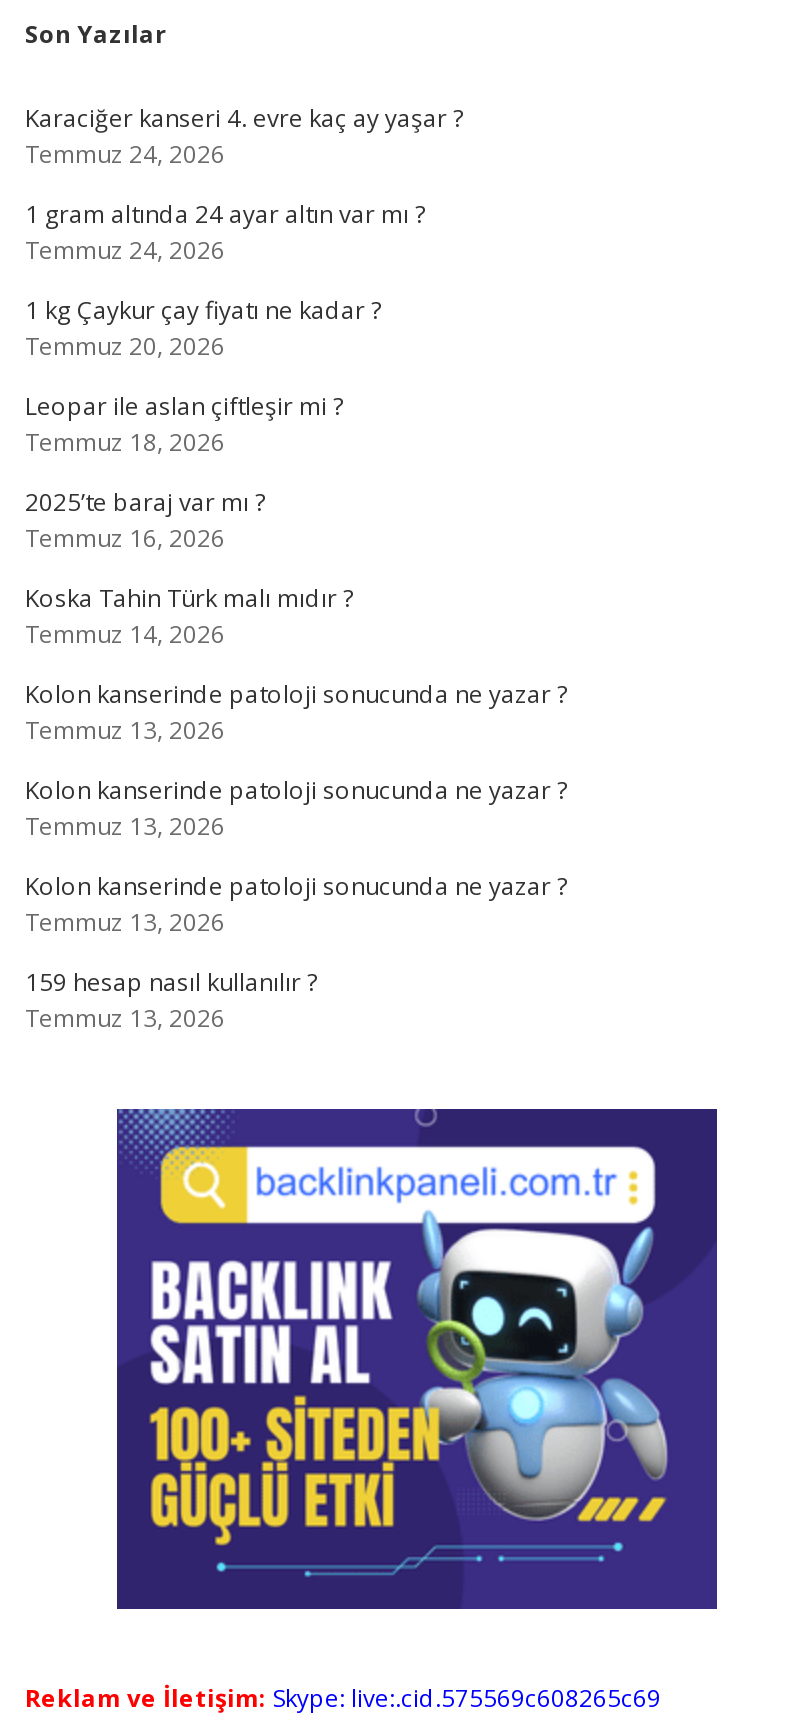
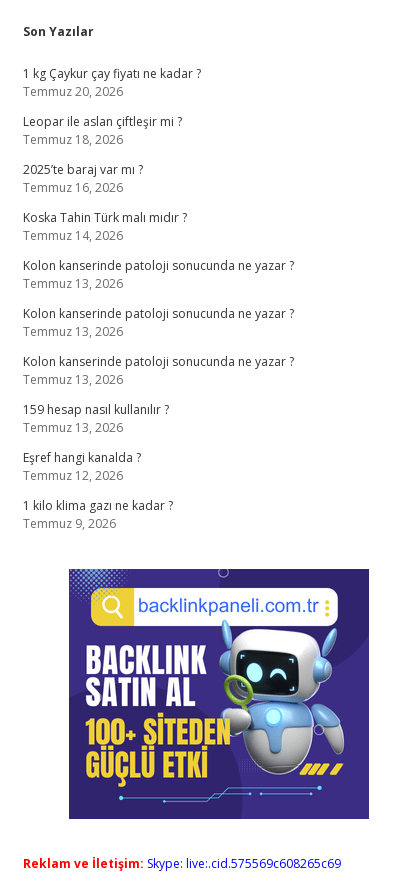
- Karaciğer kanseri 4. evre kaç ay yaşar ?
- Temmuz 24, 2026
- 1 gram altında 24 ayar altın var mı ?
- Temmuz 24, 2026

moved up: 1 kg Çaykur çay fiyatı ne kadar ? | Temmuz 20, 2026 | Leopar ile aslan çiftleşir mi ? | ... | 159 hesap nasıl kullanılır ? | Temmuz 13, 2026

+ Eşref hangi kanalda ?
+ Temmuz 12, 2026
+ 1 kilo klima gazı ne kadar ?
+ Temmuz 9, 2026
